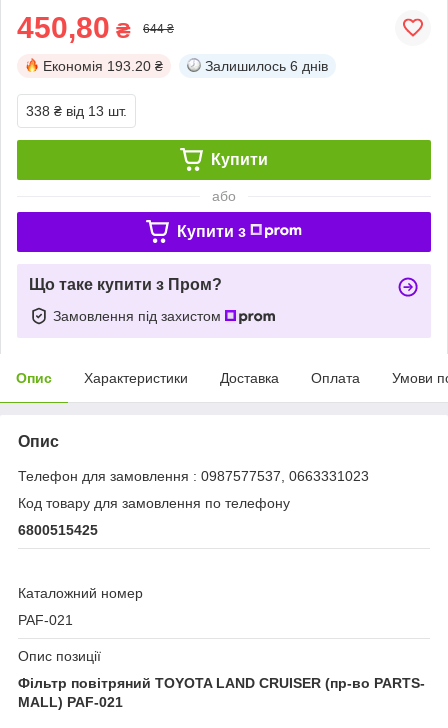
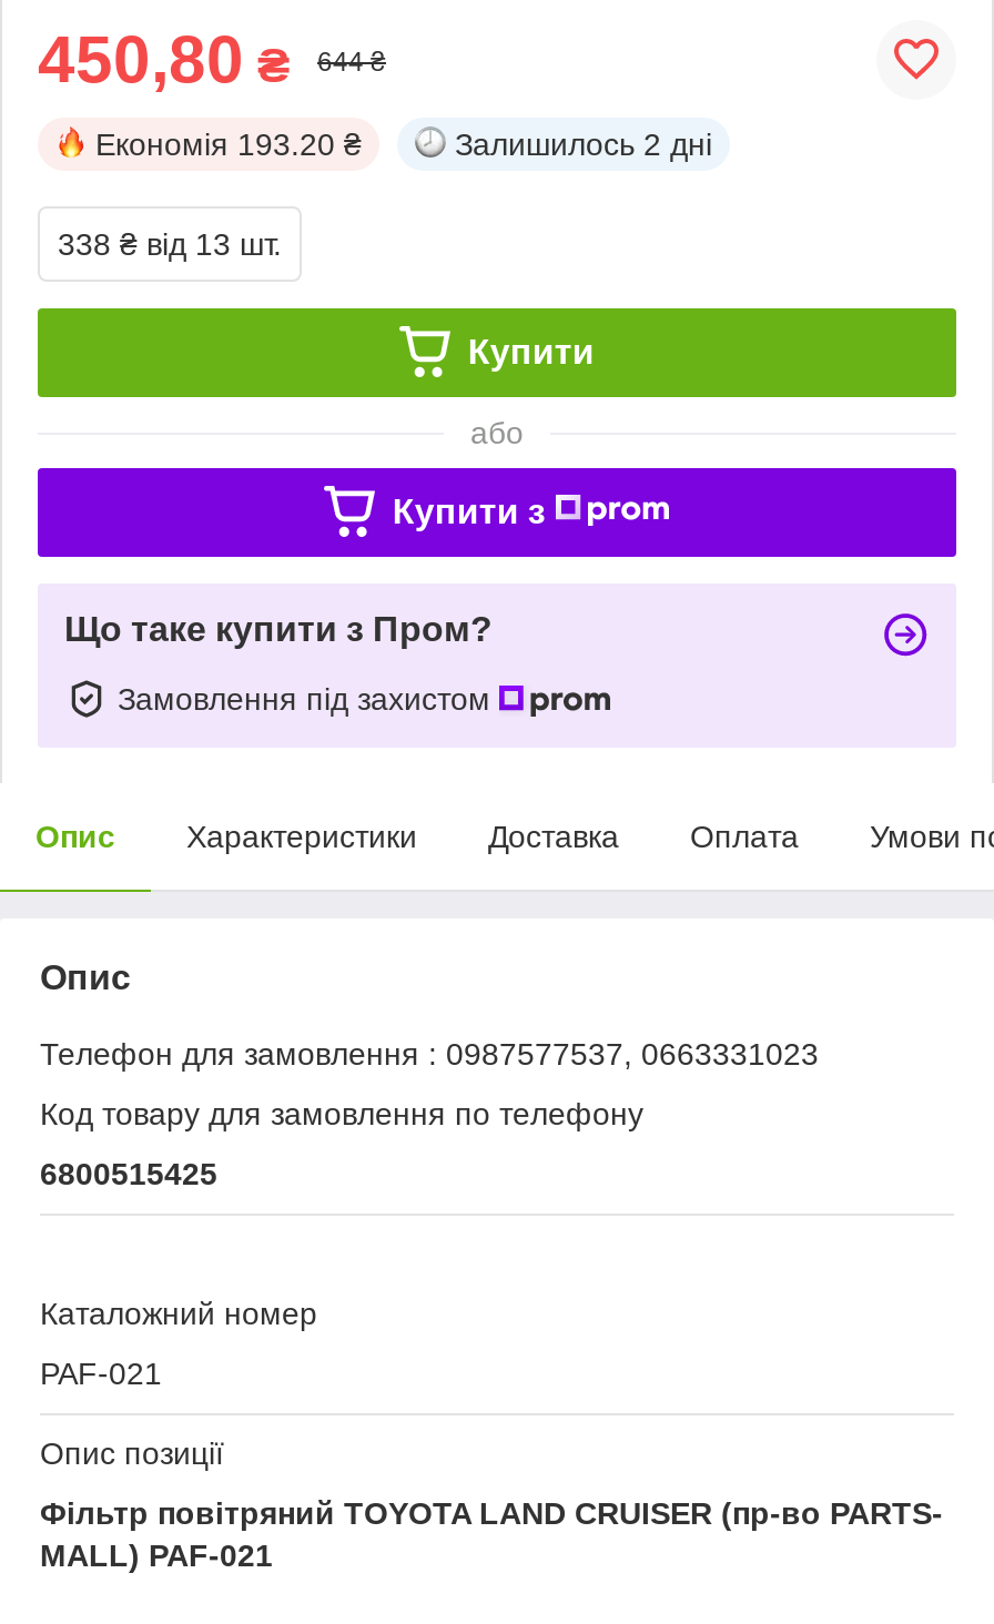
- Залишилось 6 днів
+ Залишилось 2 дні
